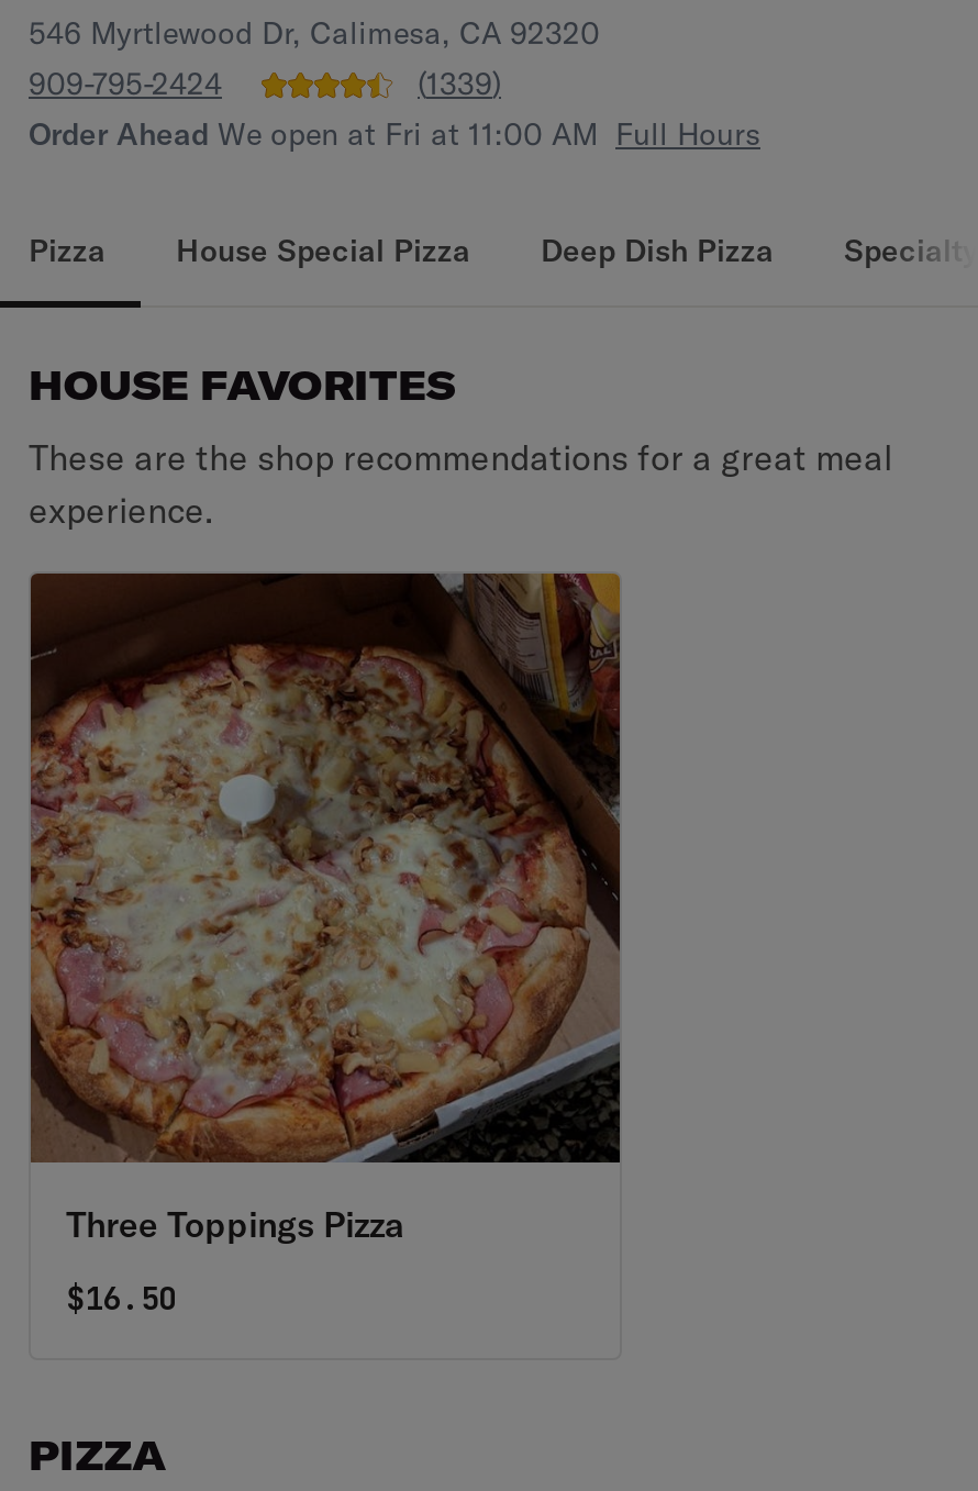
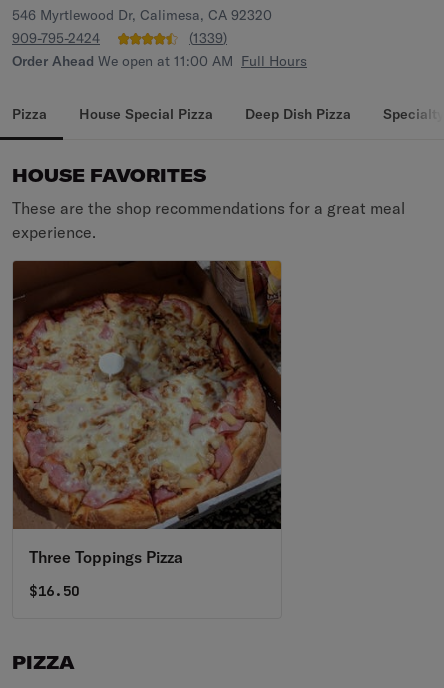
- Order Ahead We open at Fri at 11:00 AM Full Hours
+ Order Ahead We open at 11:00 AM Full Hours
